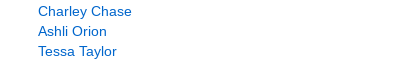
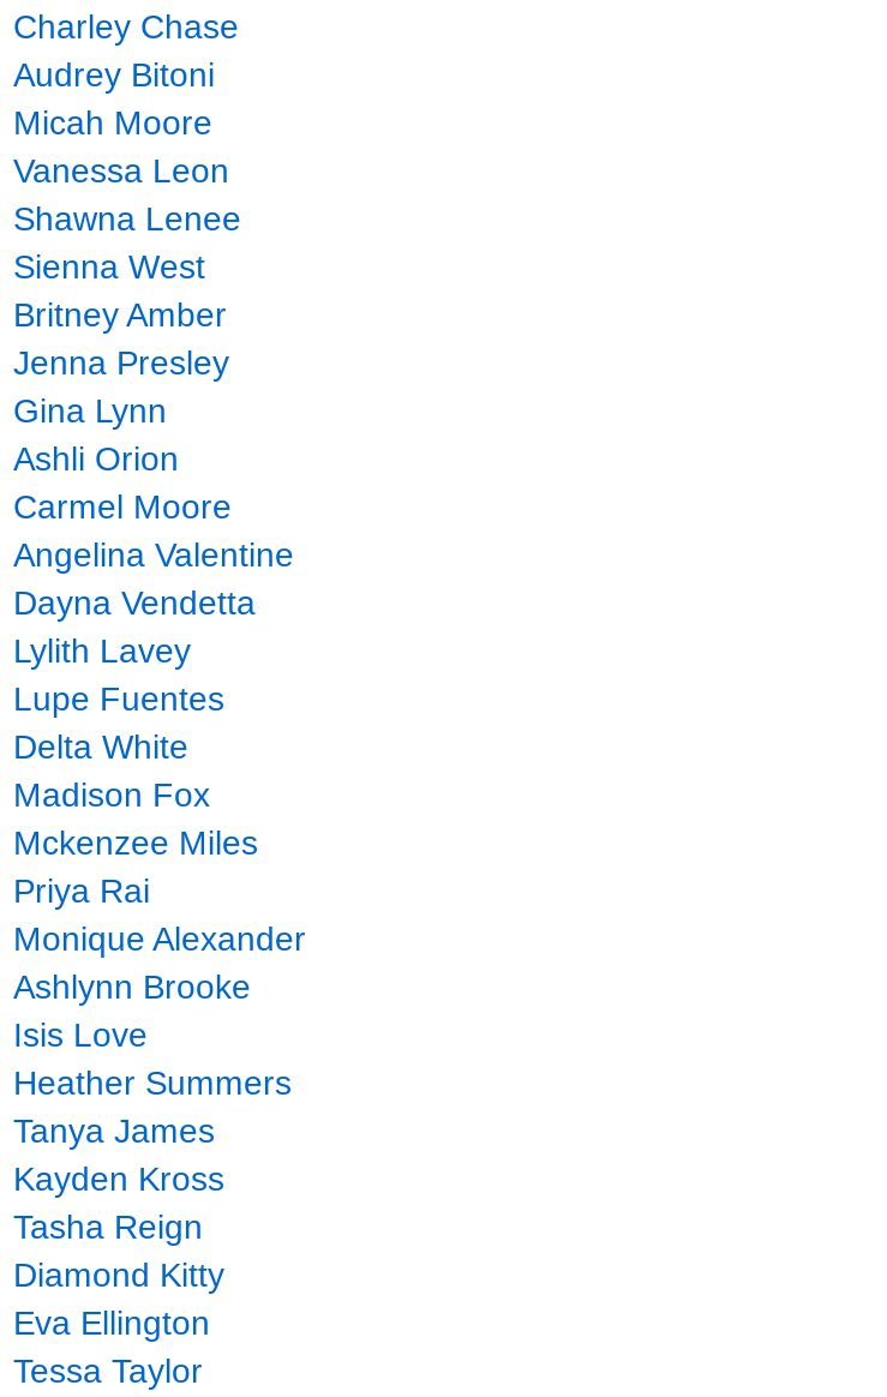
+ Audrey Bitoni
+ Micah Moore
+ Vanessa Leon
+ Shawna Lenee
+ Sienna West
+ Britney Amber
+ Jenna Presley
+ Gina Lynn

+ Carmel Moore
+ Angelina Valentine
+ Dayna Vendetta
+ Lylith Lavey
+ Lupe Fuentes
+ Delta White
+ Madison Fox
+ Mckenzee Miles
+ Priya Rai
+ Monique Alexander
+ Ashlynn Brooke
+ Isis Love
+ Heather Summers
+ Tanya James
+ Kayden Kross
+ Tasha Reign
+ Diamond Kitty
+ Eva Ellington
